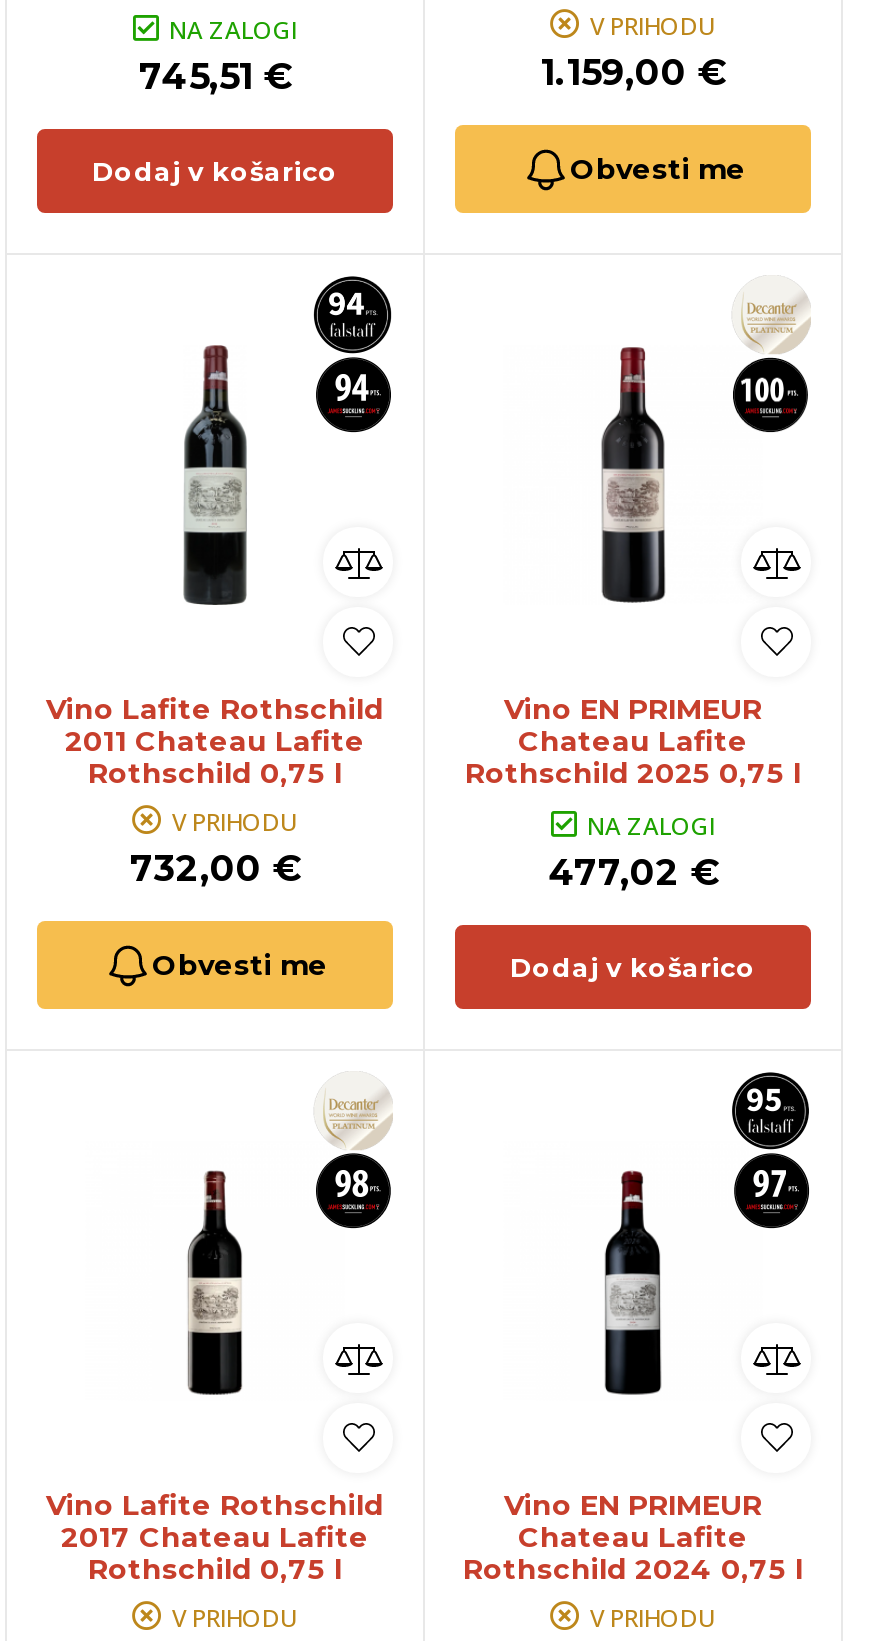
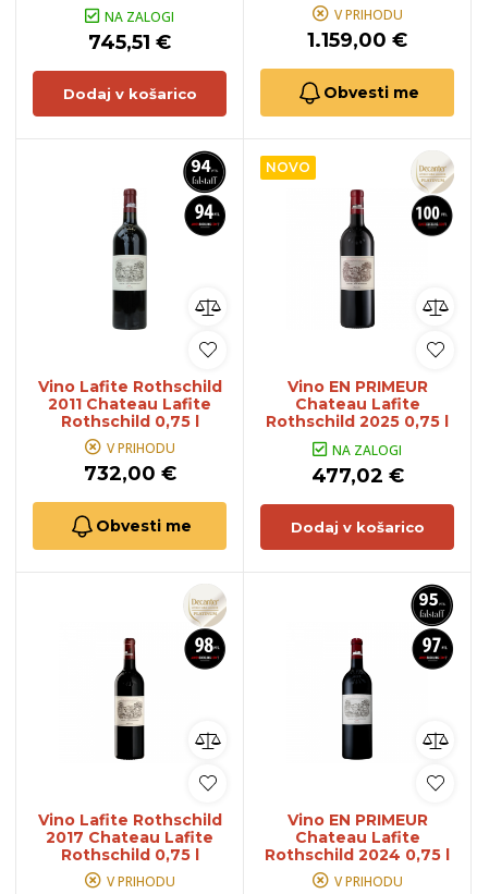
+ NOVO
